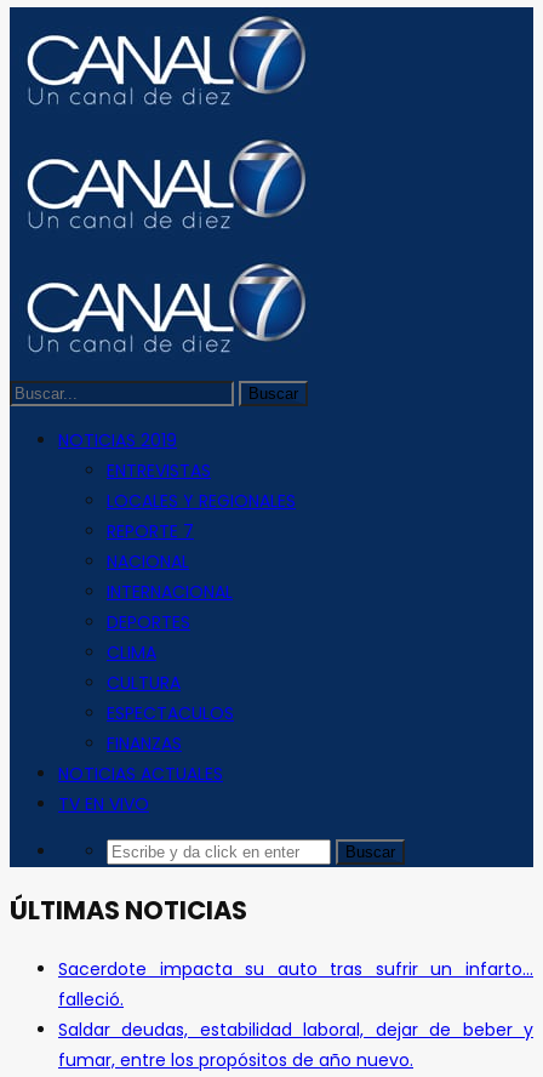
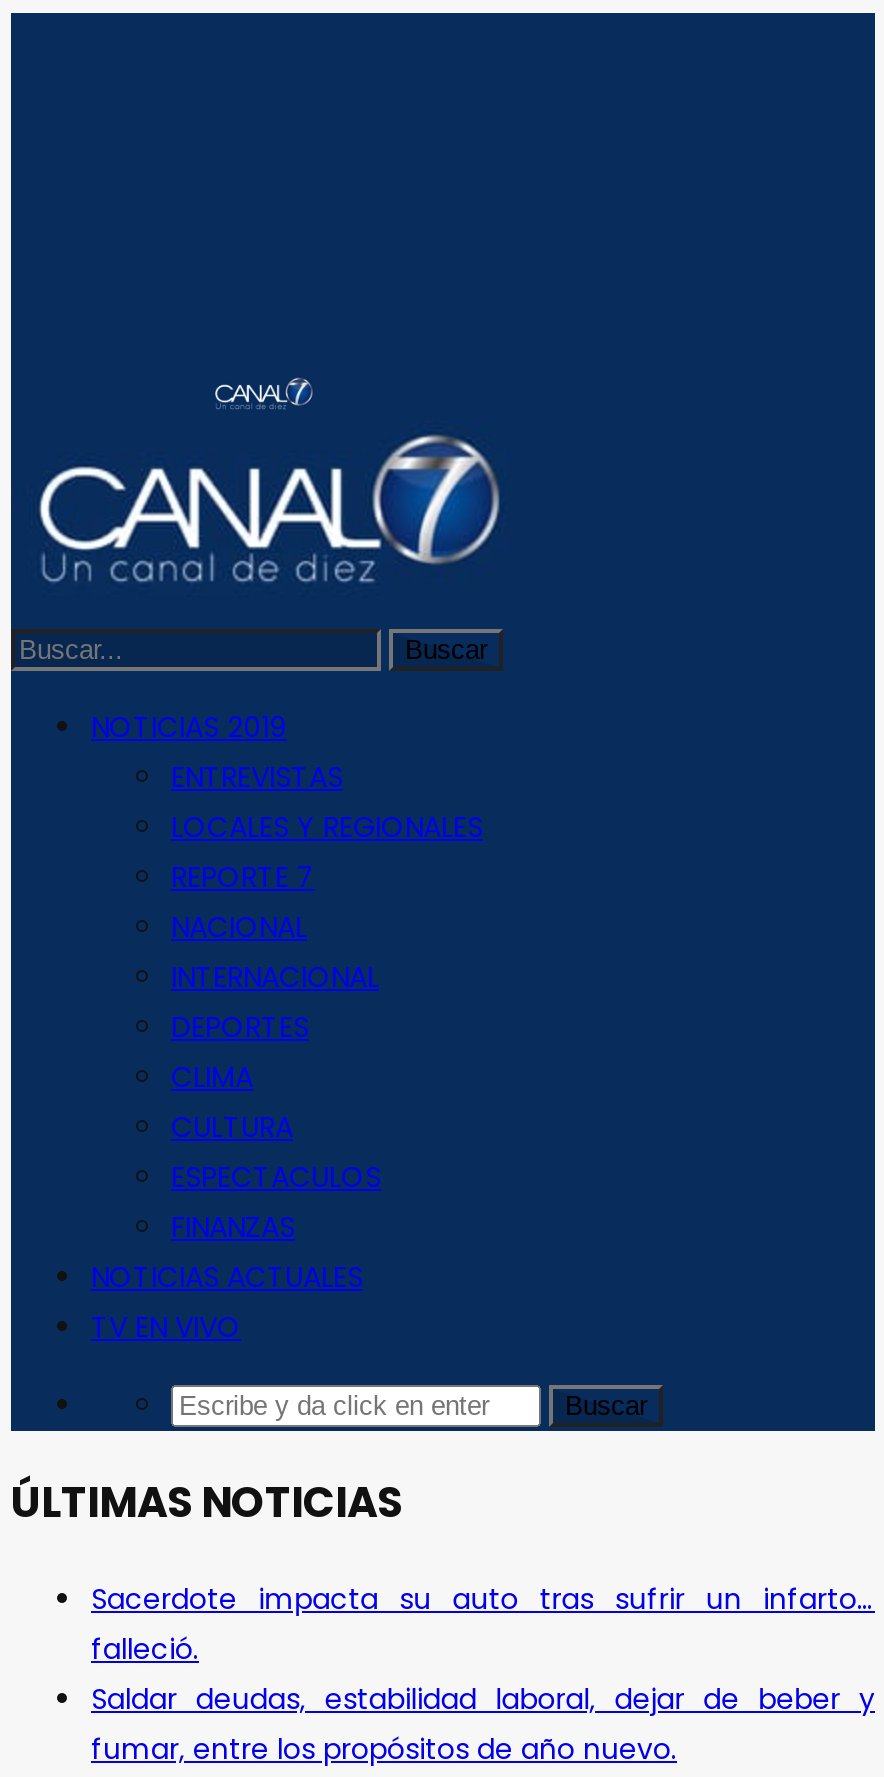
- [image]

- [image]
